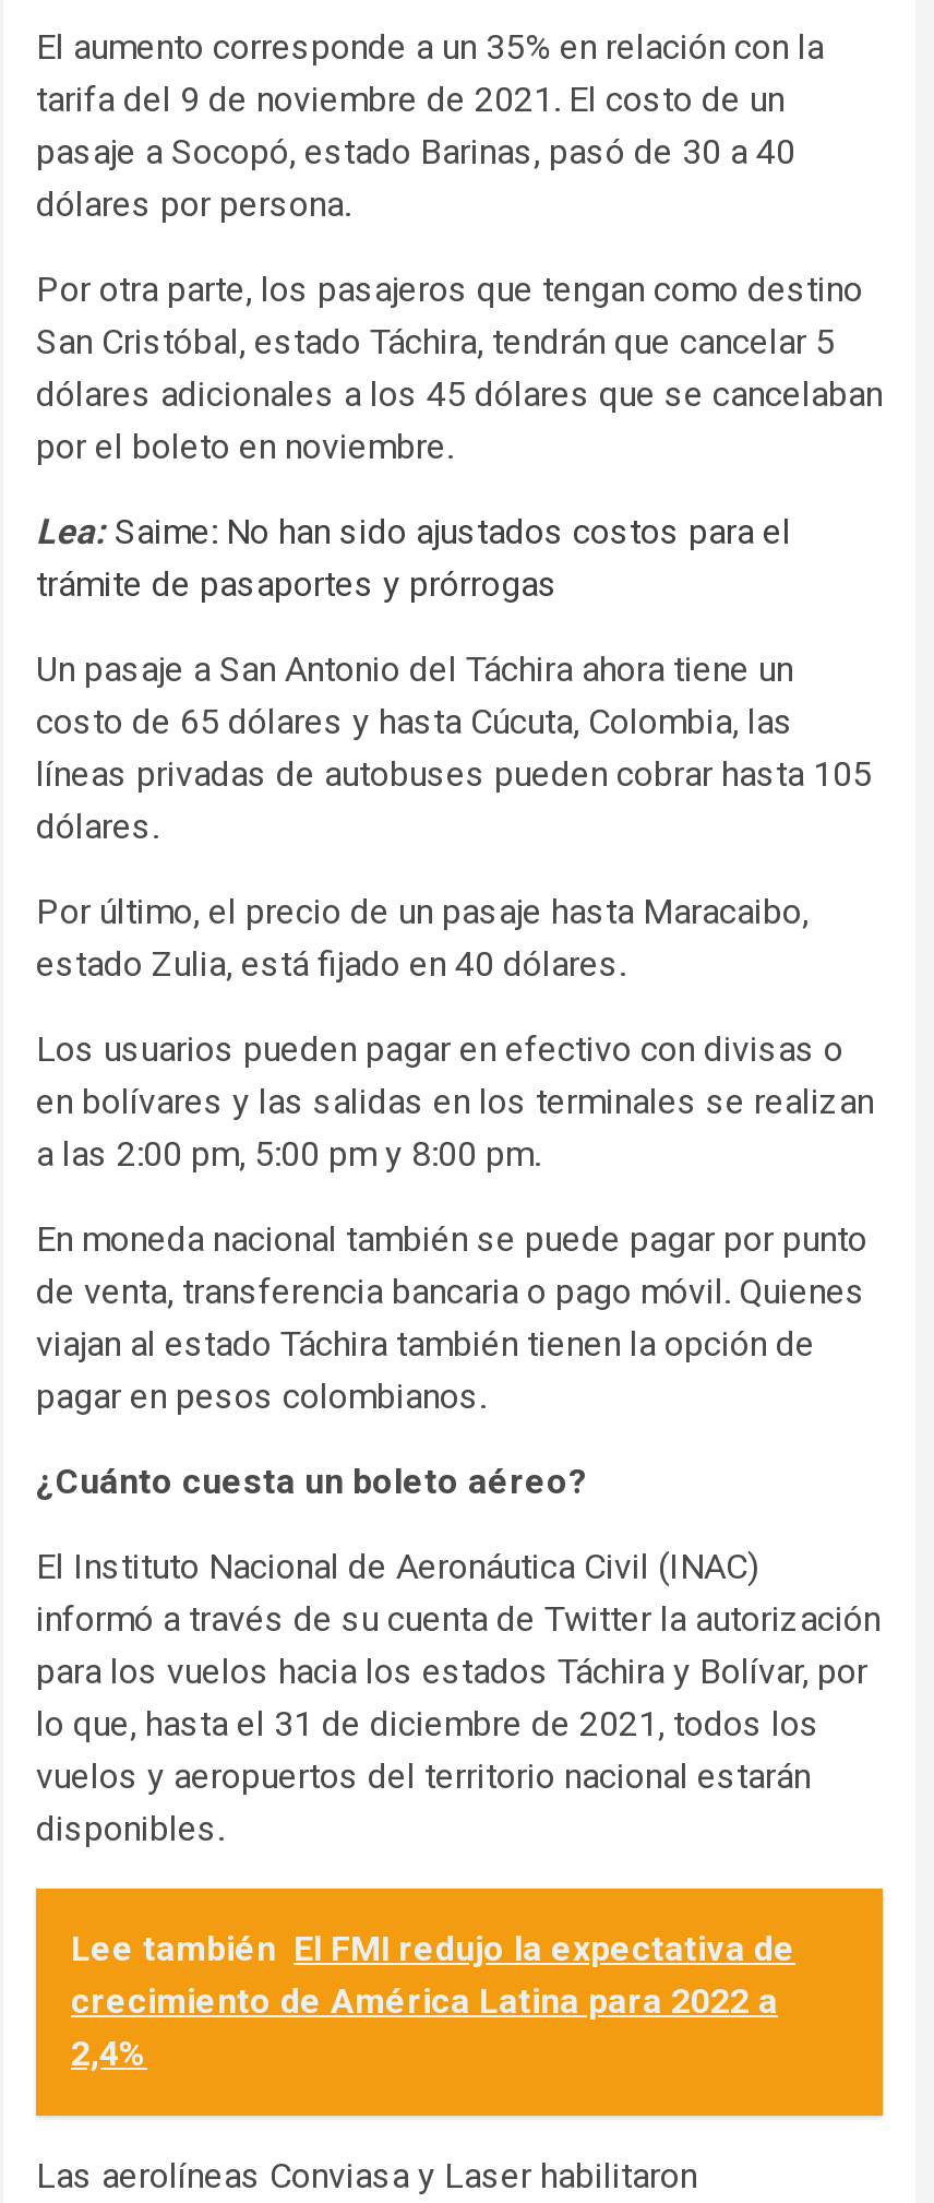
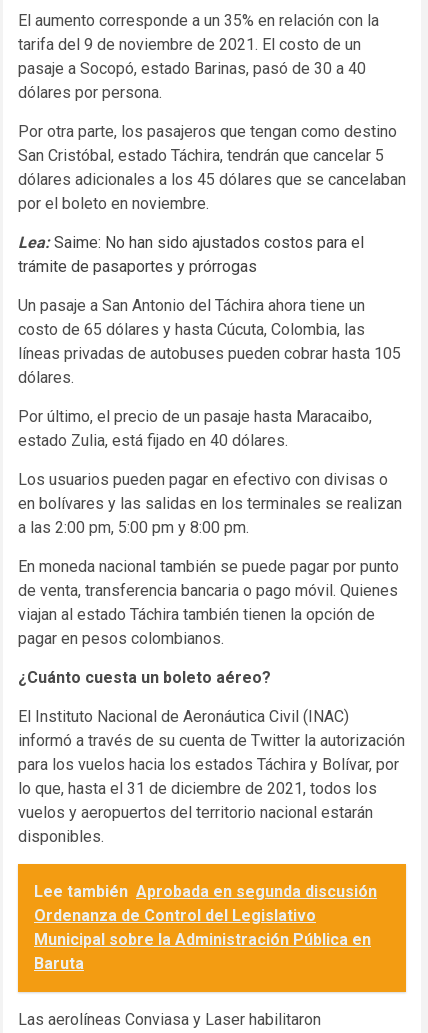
- Lee también El FMI redujo la expectativa de
- crecimiento de América Latina para 2022 a
- 2,4%
+ Lee también Aprobada en segunda discusión
+ Ordenanza de Control del Legislativo
+ Municipal sobre la Administración Pública en
+ Baruta
